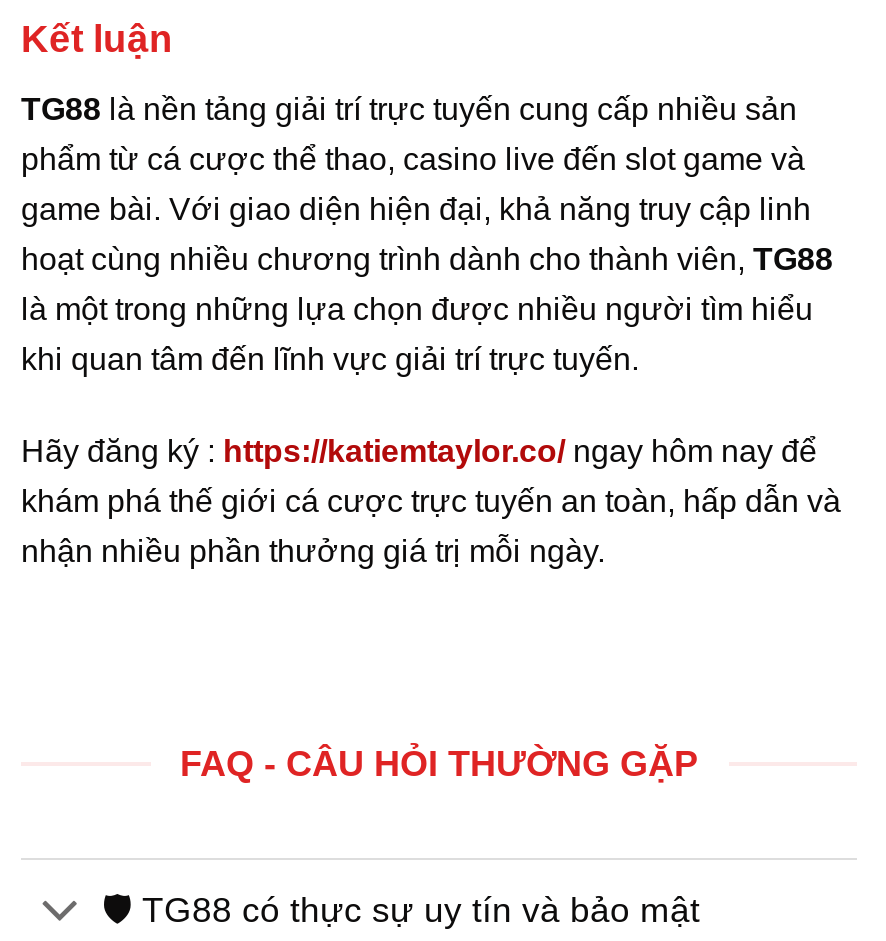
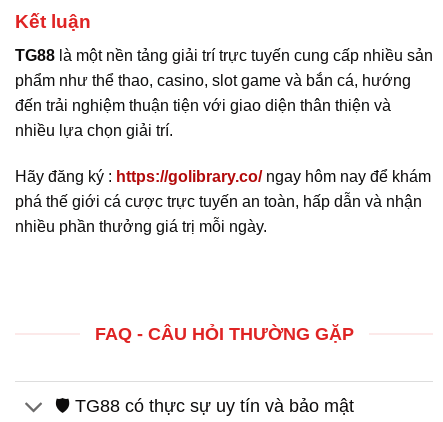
- TG88 là nền tảng giải trí trực tuyến cung cấp nhiều sản
- phẩm từ cá cược thể thao, casino live đến slot game và
- game bài. Với giao diện hiện đại, khả năng truy cập linh
- hoạt cùng nhiều chương trình dành cho thành viên, TG88
- là một trong những lựa chọn được nhiều người tìm hiểu
- khi quan tâm đến lĩnh vực giải trí trực tuyến.
- Hãy đăng ký : https://katiemtaylor.co/ ngay hôm nay để
- khám phá thế giới cá cược trực tuyến an toàn, hấp dẫn và
- nhận nhiều phần thưởng giá trị mỗi ngày.
+ TG88 là một nền tảng giải trí trực tuyến cung cấp nhiều sản
+ phẩm như thể thao, casino, slot game và bắn cá, hướng
+ đến trải nghiệm thuận tiện với giao diện thân thiện và
+ nhiều lựa chọn giải trí.
+ Hãy đăng ký : https://golibrary.co/ ngay hôm nay để khám
+ phá thế giới cá cược trực tuyến an toàn, hấp dẫn và nhận
+ nhiều phần thưởng giá trị mỗi ngày.
